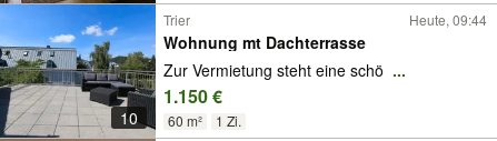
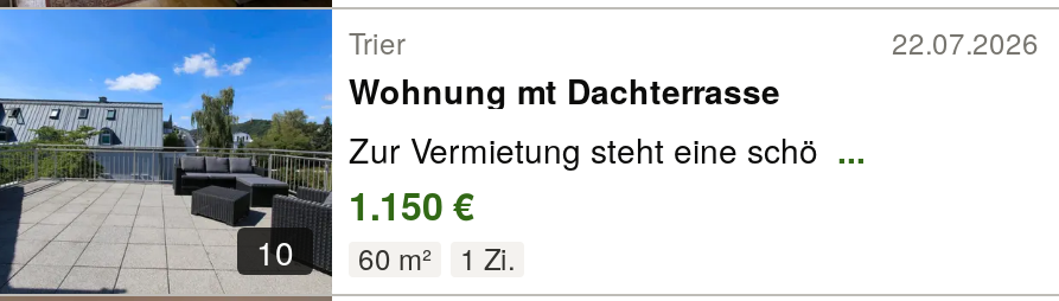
- Heute, 09:44
+ 22.07.2026
